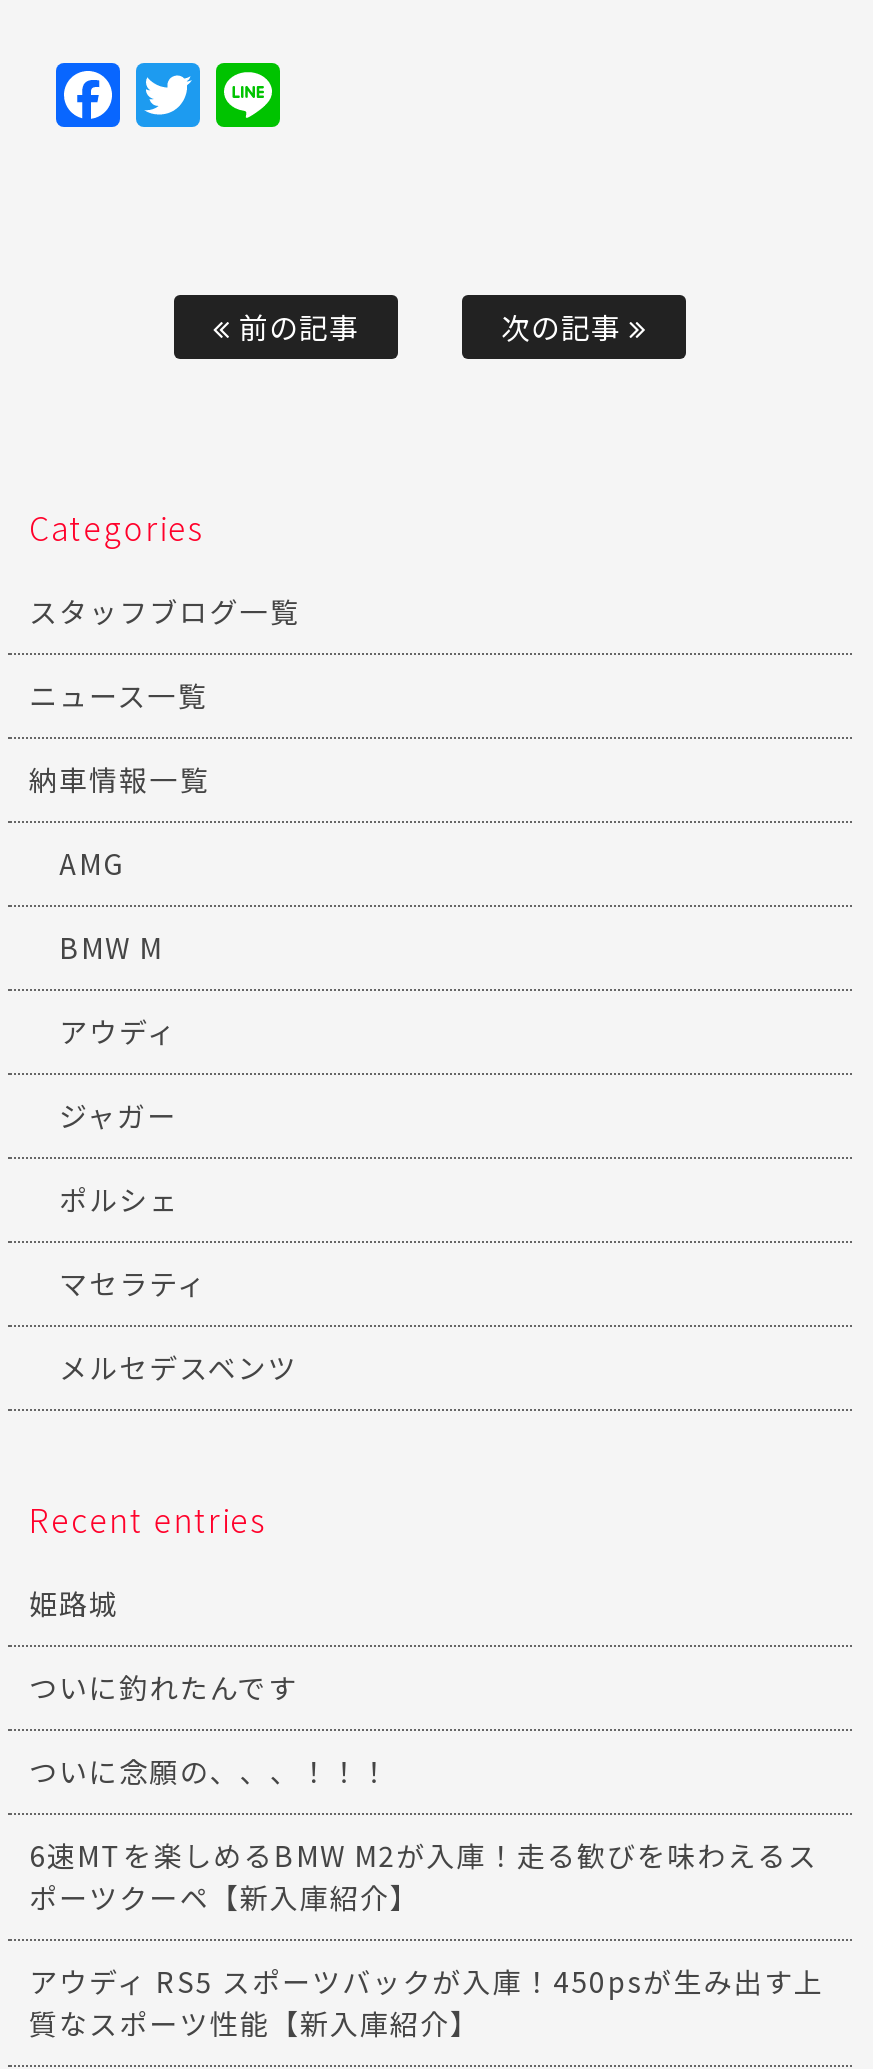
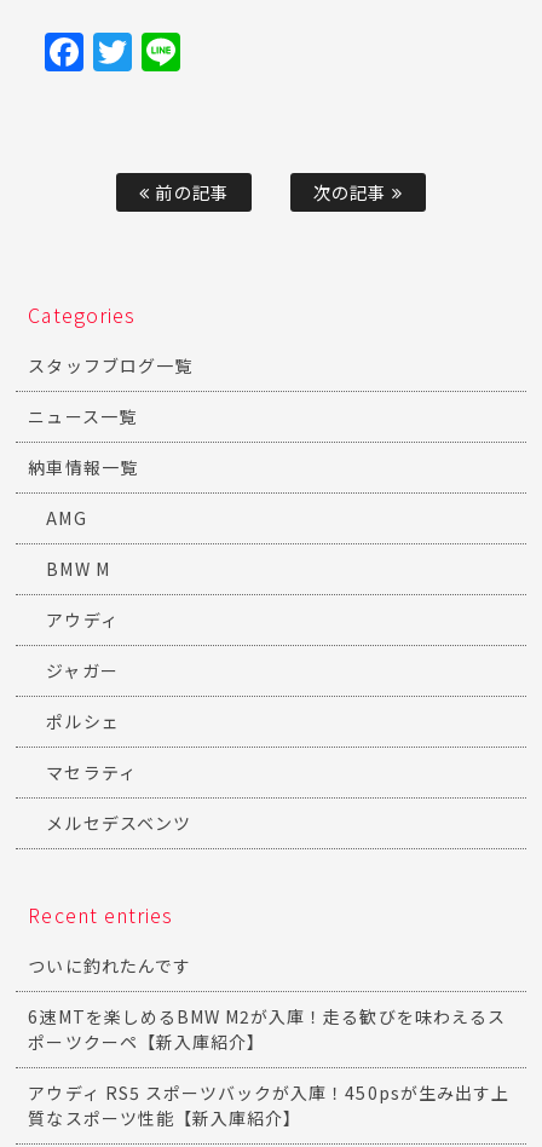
- 姫路城

- ついに念願の、、、！！！
